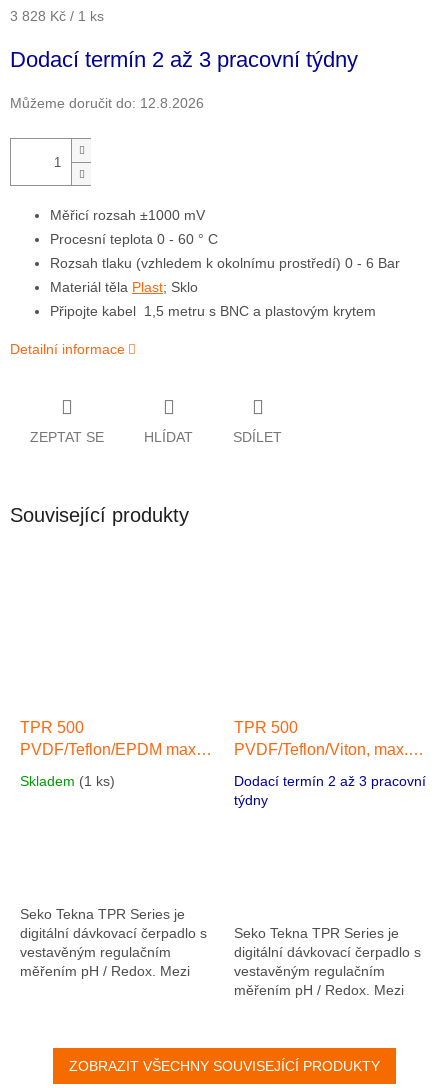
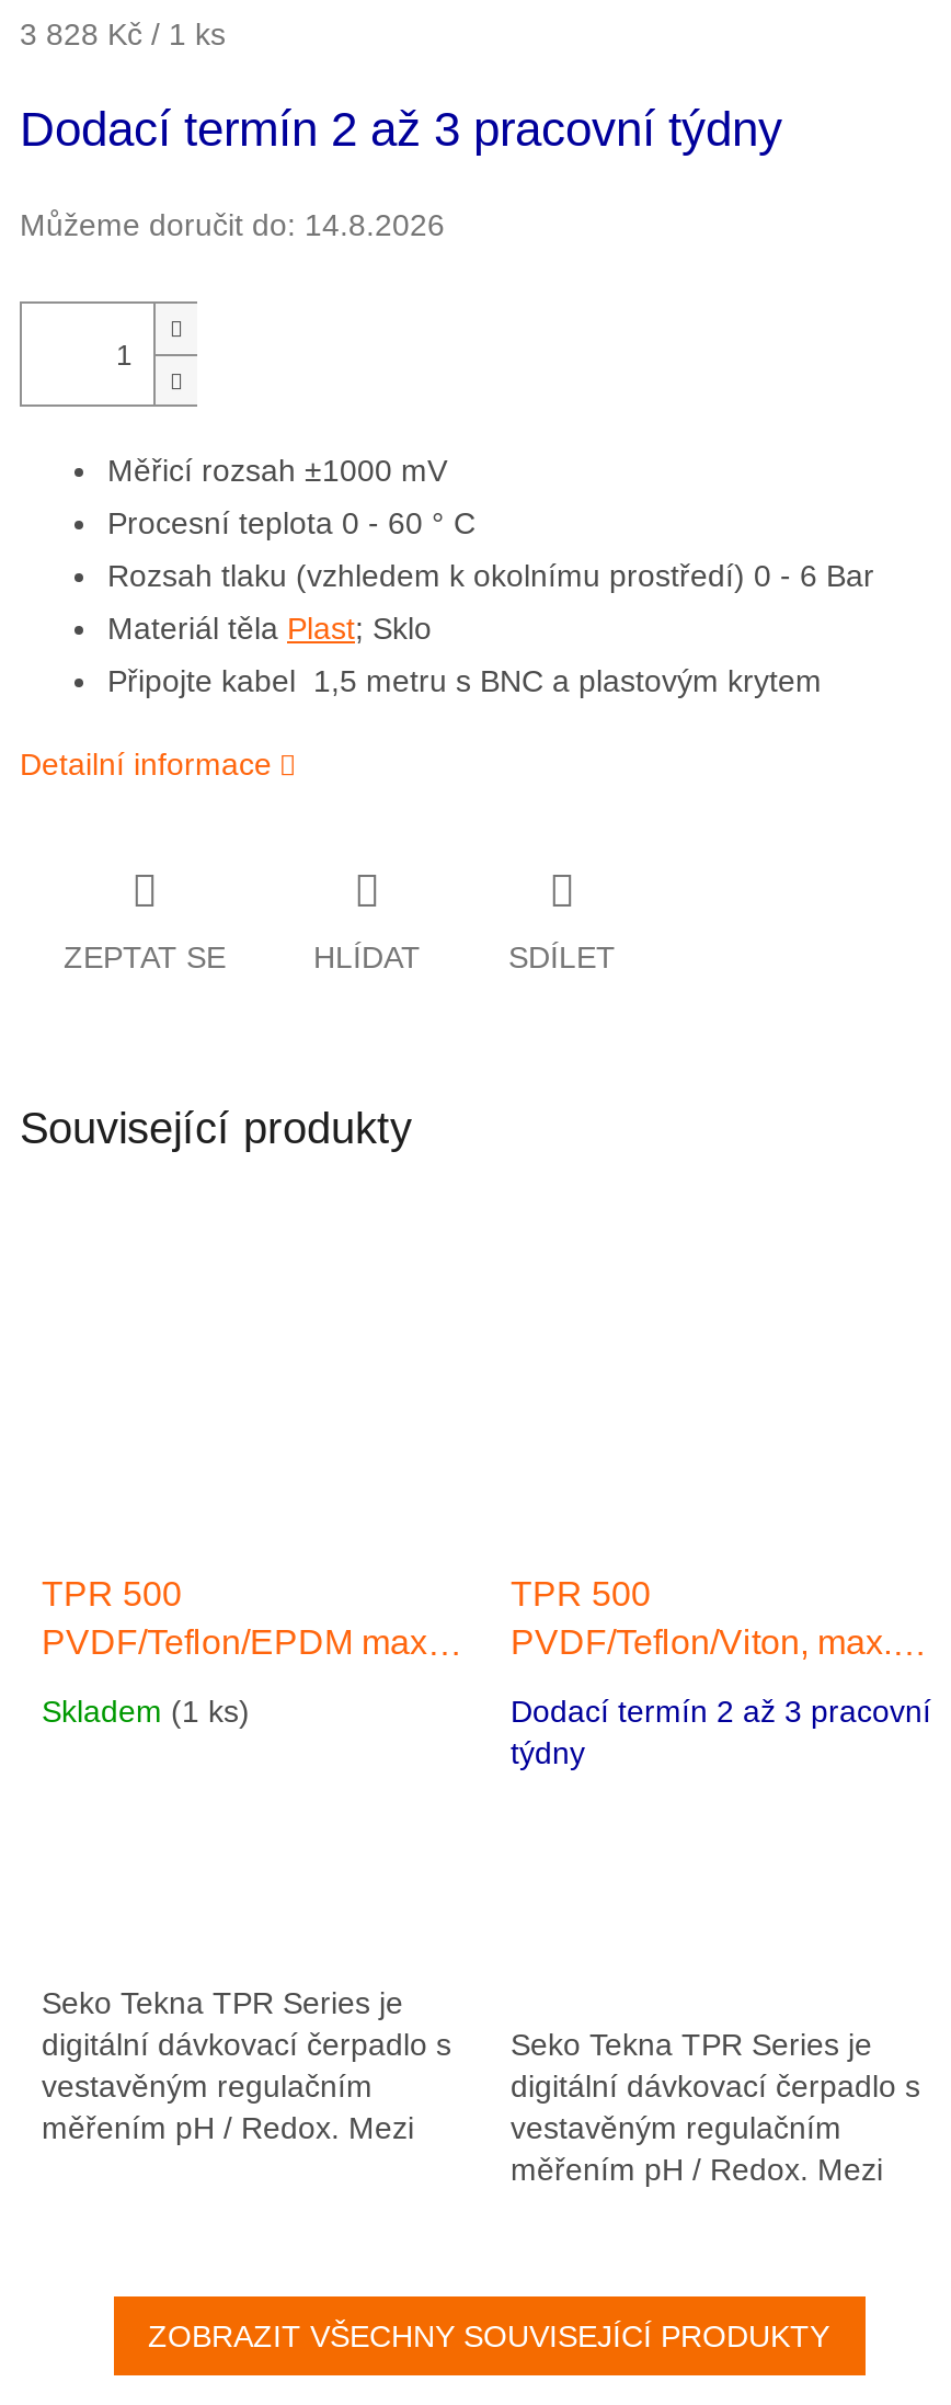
- Můžeme doručit do: 12.8.2026
+ Můžeme doručit do: 14.8.2026
